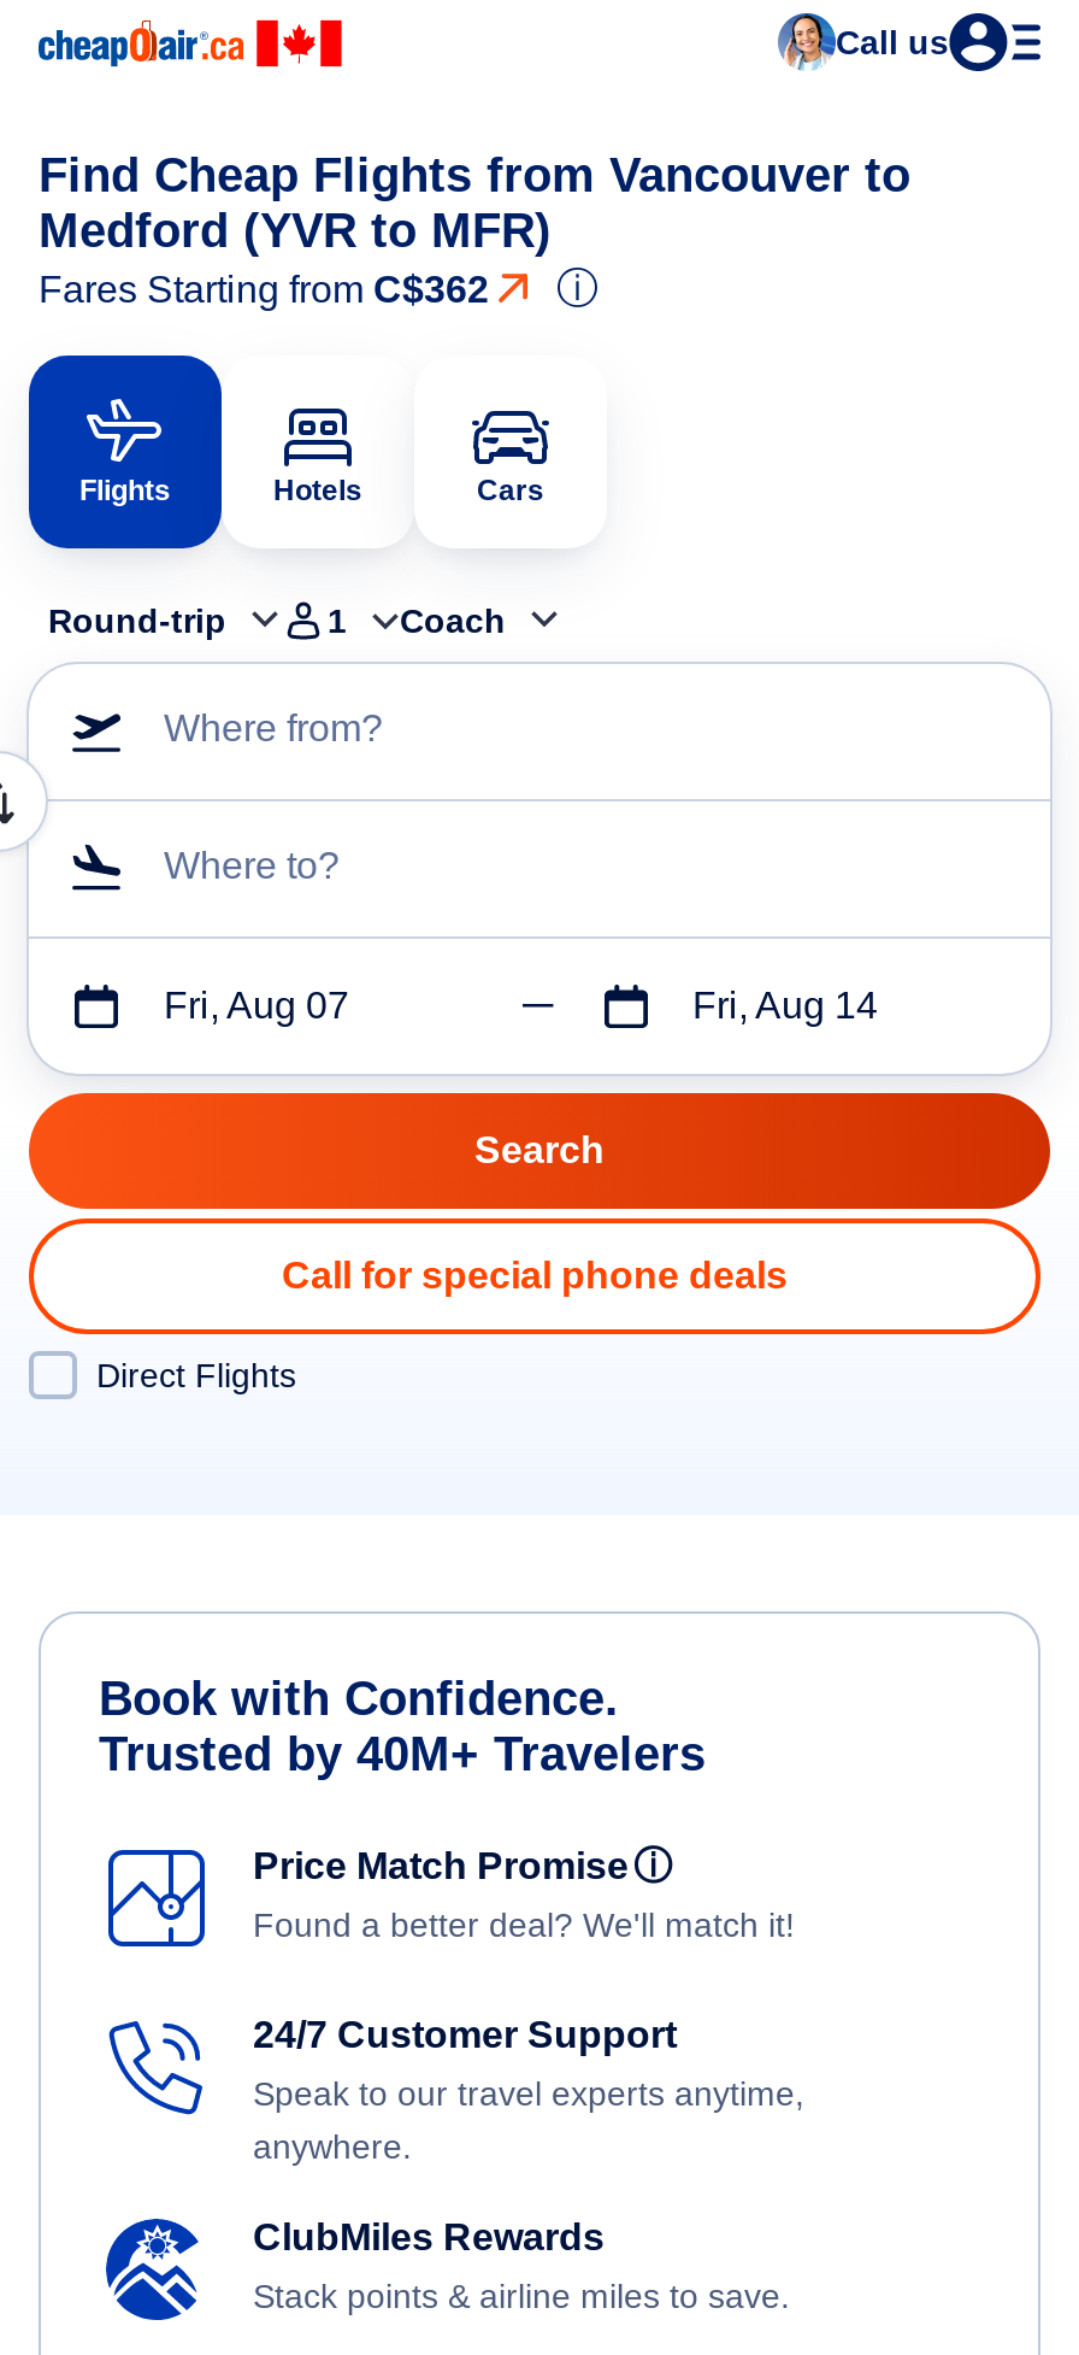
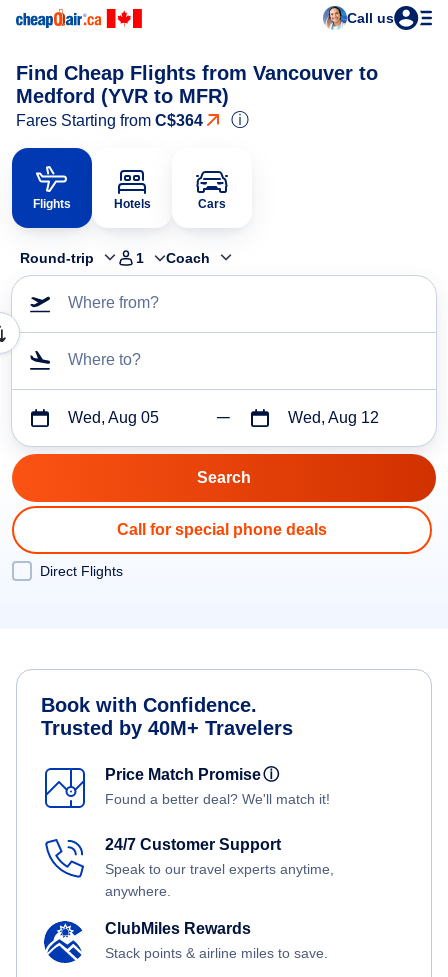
- Fares Starting from C$362
+ Fares Starting from C$364

- Fri, Aug 07
+ Wed, Aug 05

- Fri, Aug 14
+ Wed, Aug 12
